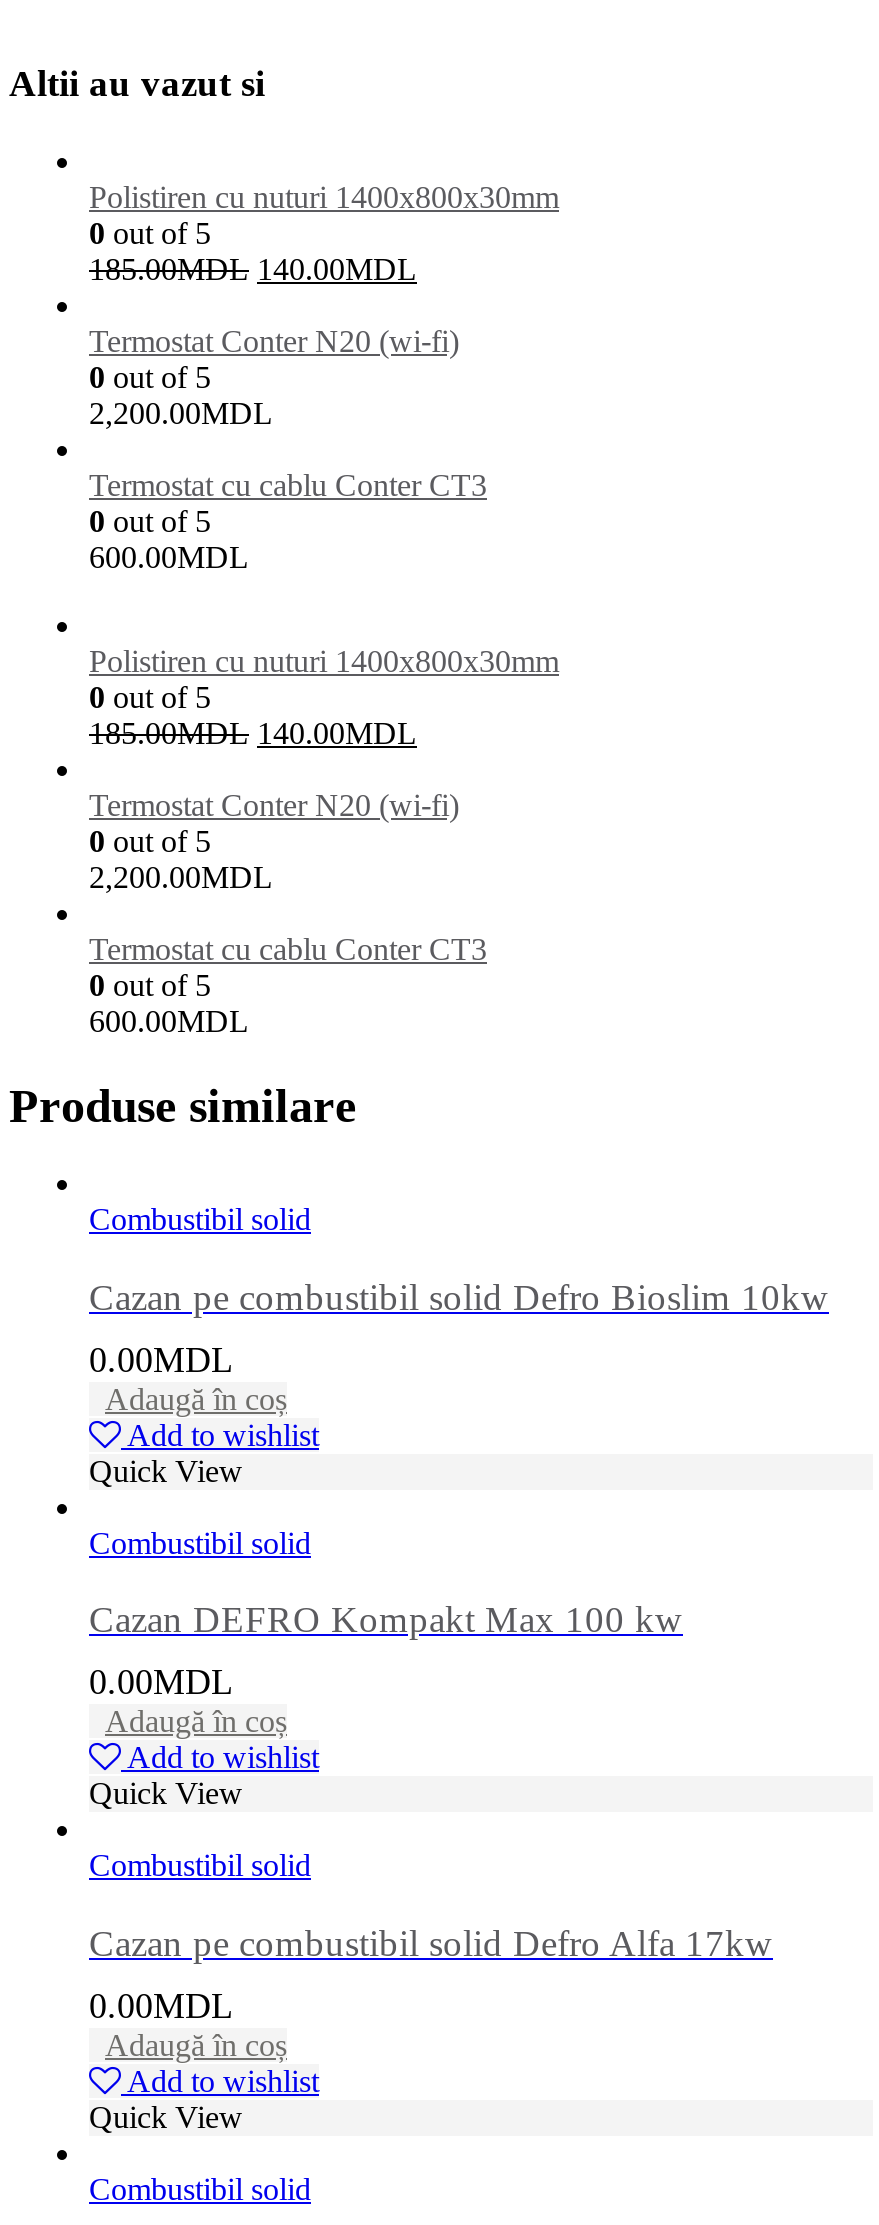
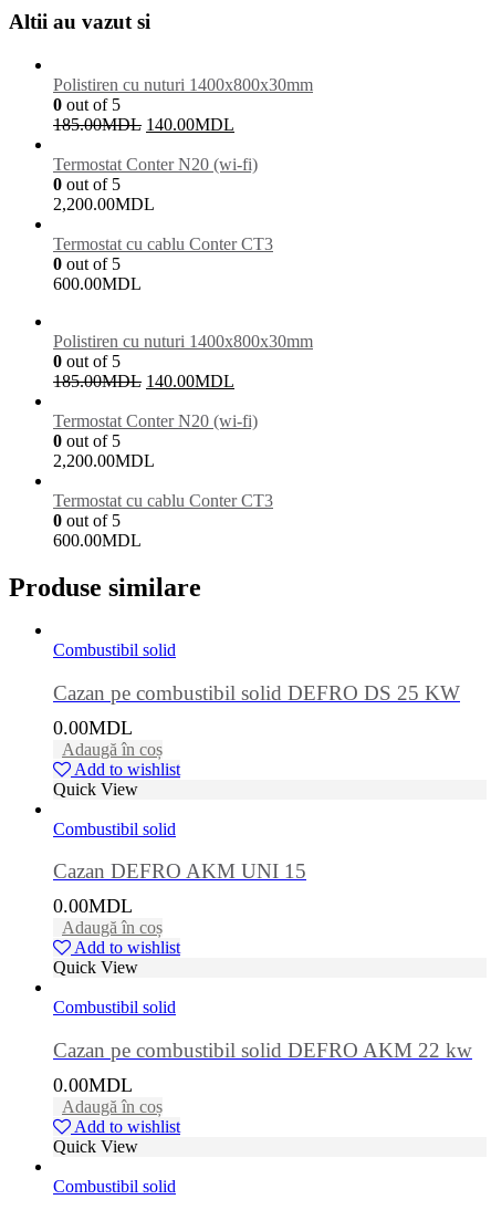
- Cazan pe combustibil solid Defro Bioslim 10kw
+ Cazan pe combustibil solid DEFRO DS 25 KW

- Cazan DEFRO Kompakt Max 100 kw
+ Cazan DEFRO AKM UNI 15

- Cazan pe combustibil solid Defro Alfa 17kw
+ Cazan pe combustibil solid DEFRO AKM 22 kw
